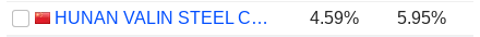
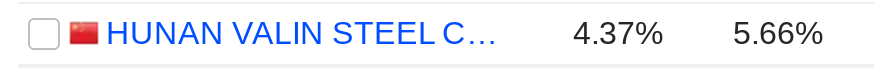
- 4.59%
+ 4.37%

- 5.95%
+ 5.66%
